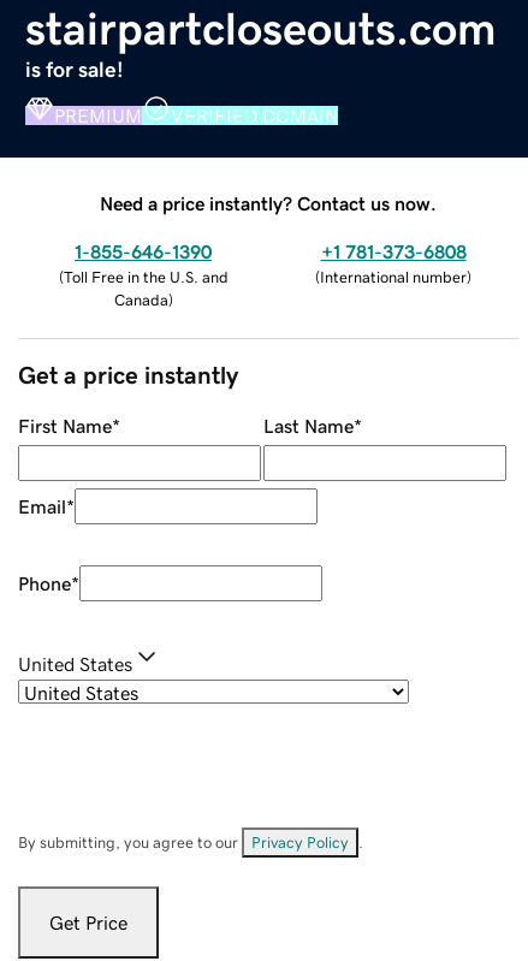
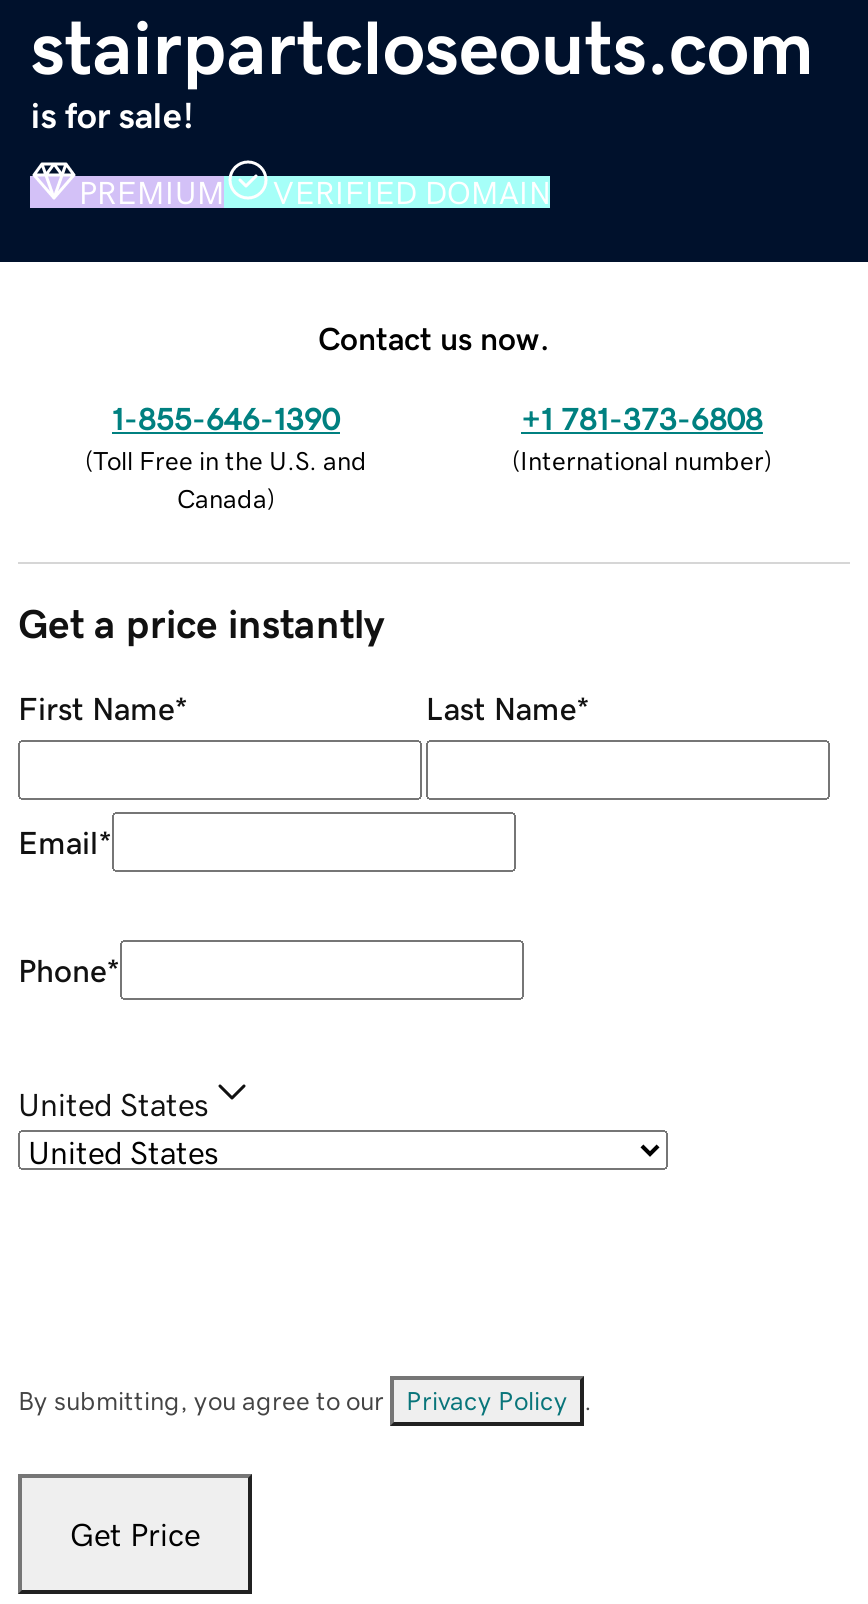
- Need a price instantly? Contact us now.
+ Contact us now.
